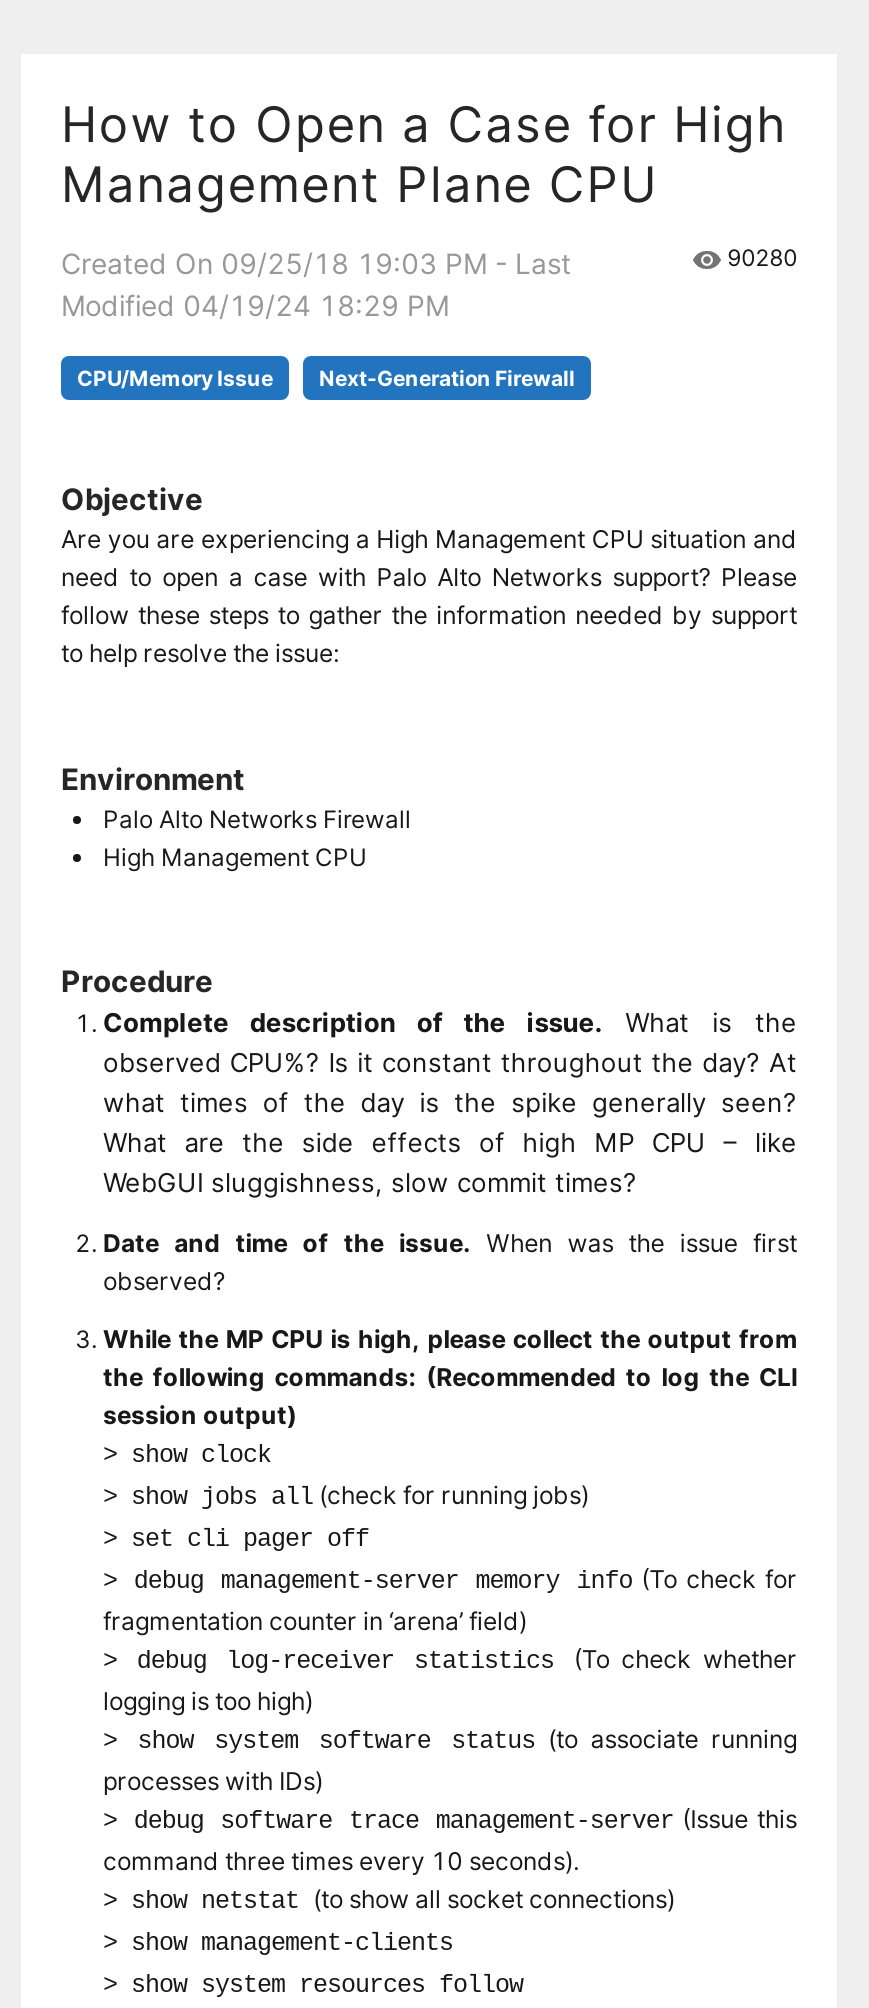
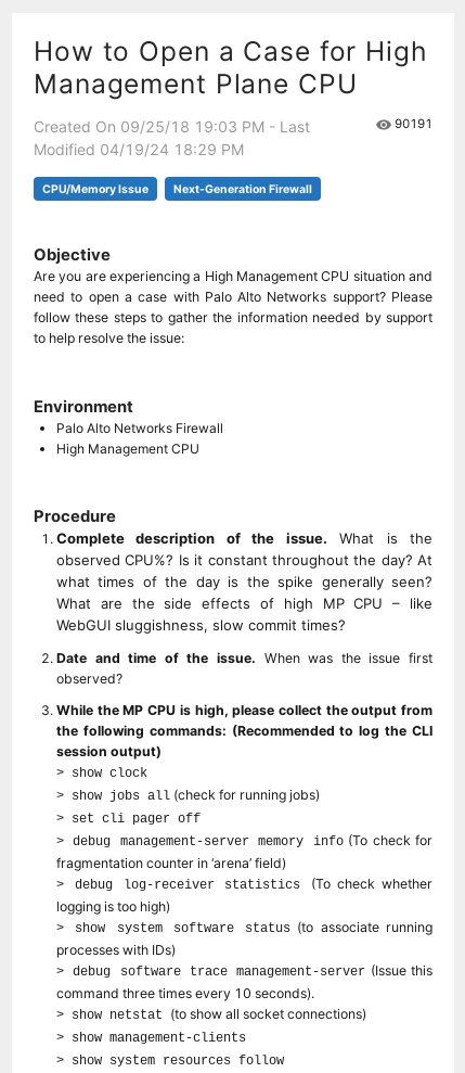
- 90280
+ 90191
